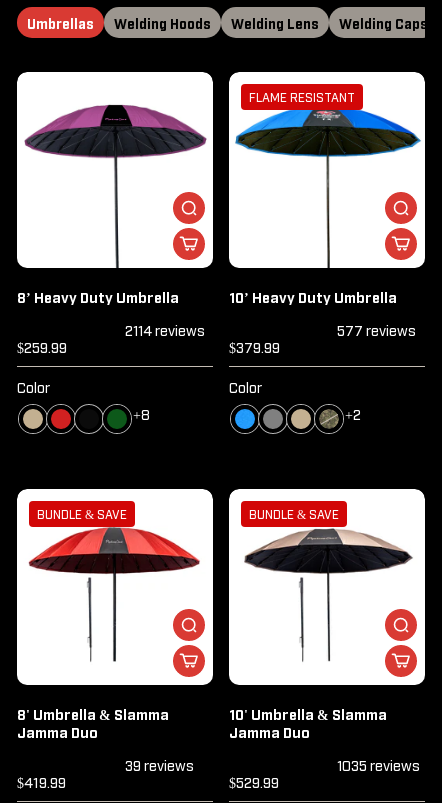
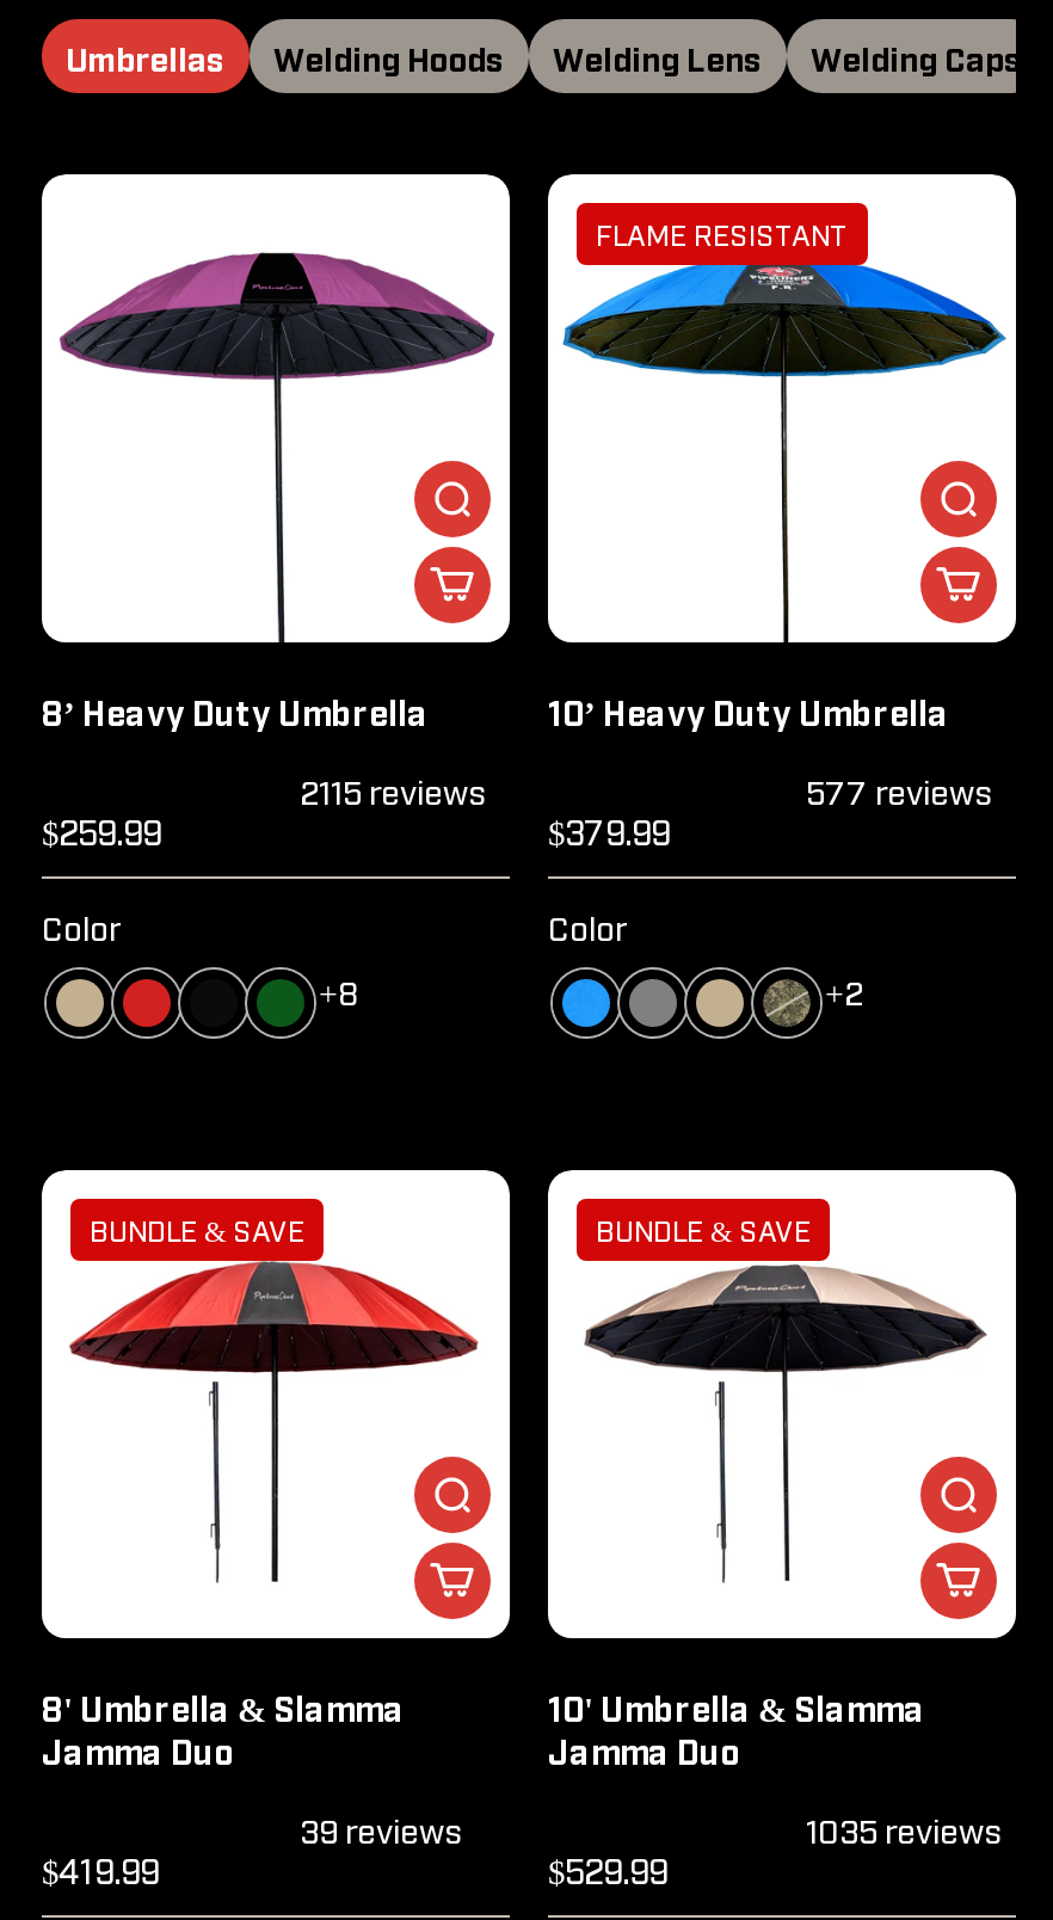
- 2114 reviews
+ 2115 reviews
